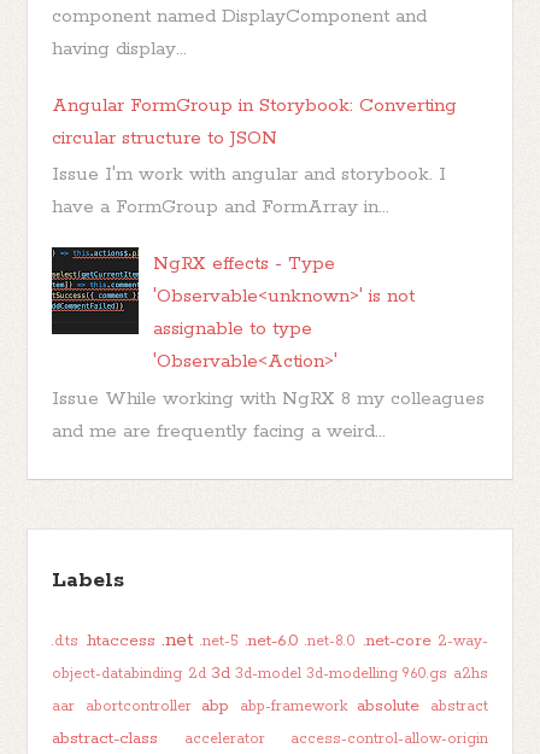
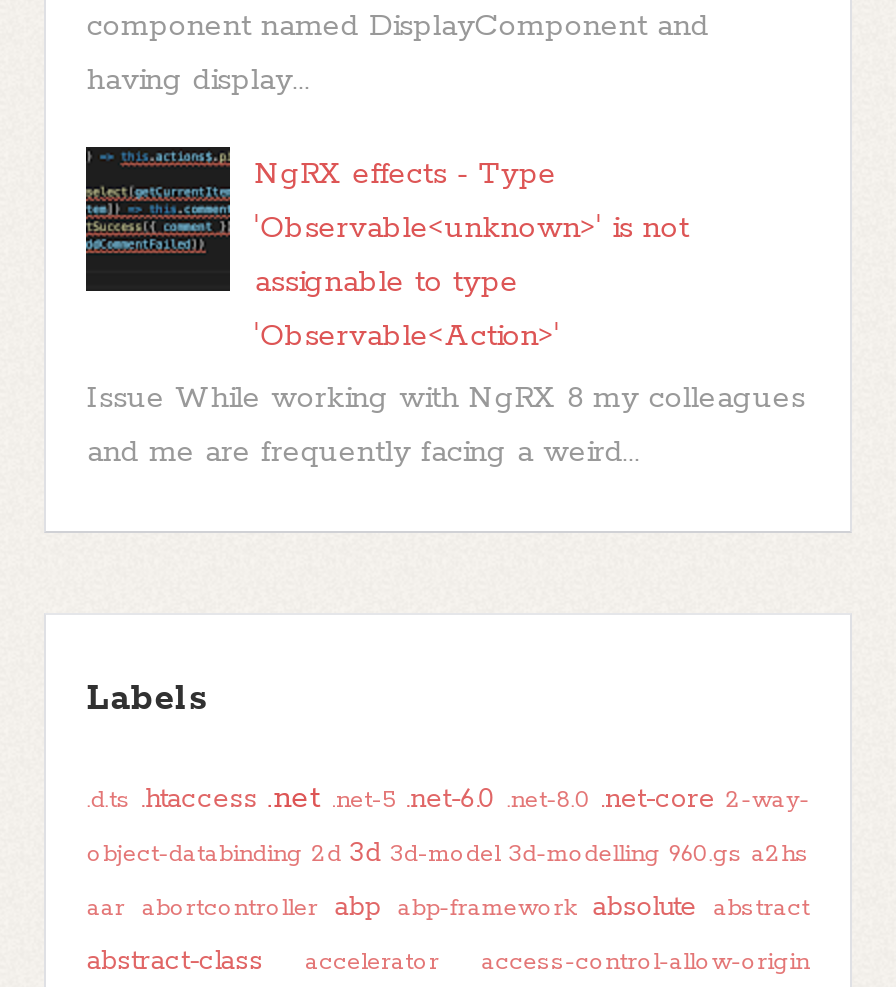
- Angular FormGroup in Storybook: Converting
- circular structure to JSON
- Issue I'm work with angular and storybook. I
- have a FormGroup and FormArray in...
